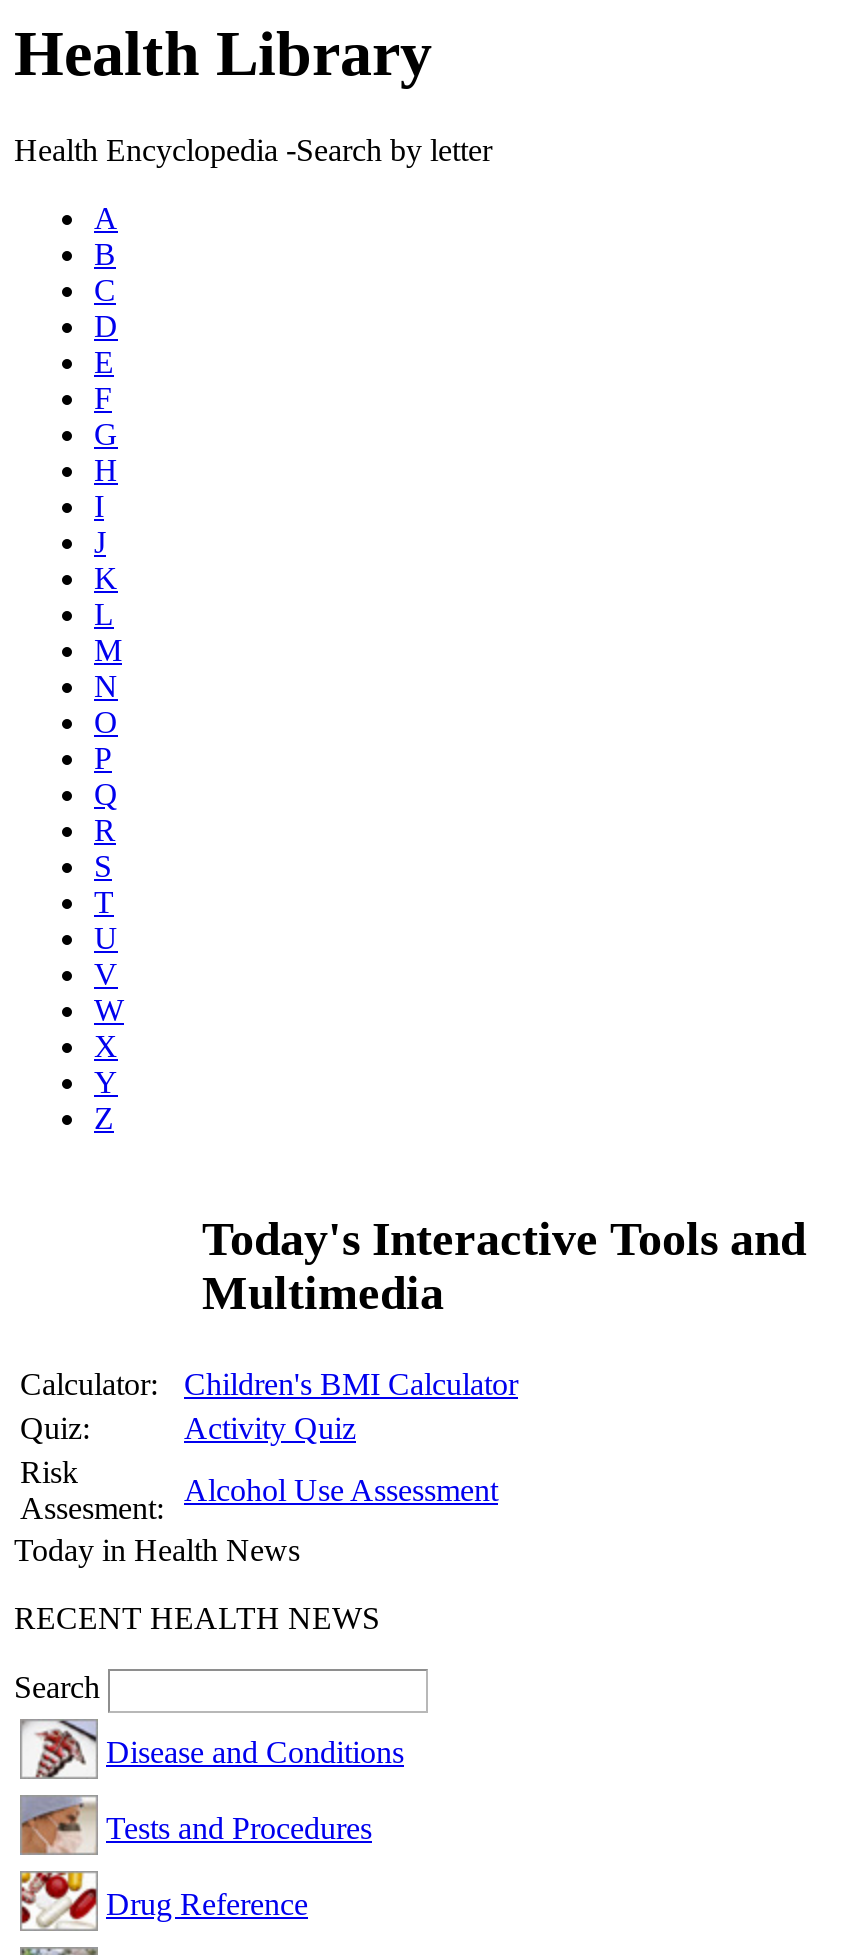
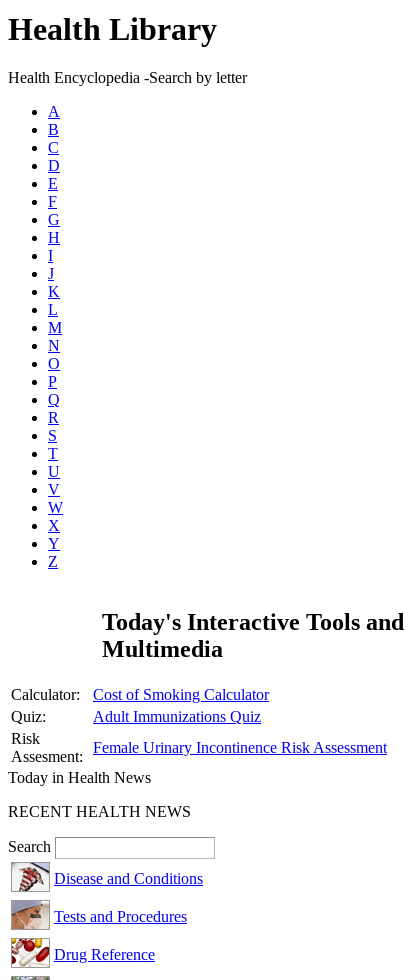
- Children's BMI Calculator
+ Cost of Smoking Calculator

- Activity Quiz
+ Adult Immunizations Quiz

- Alcohol Use Assessment
+ Female Urinary Incontinence Risk Assessment
